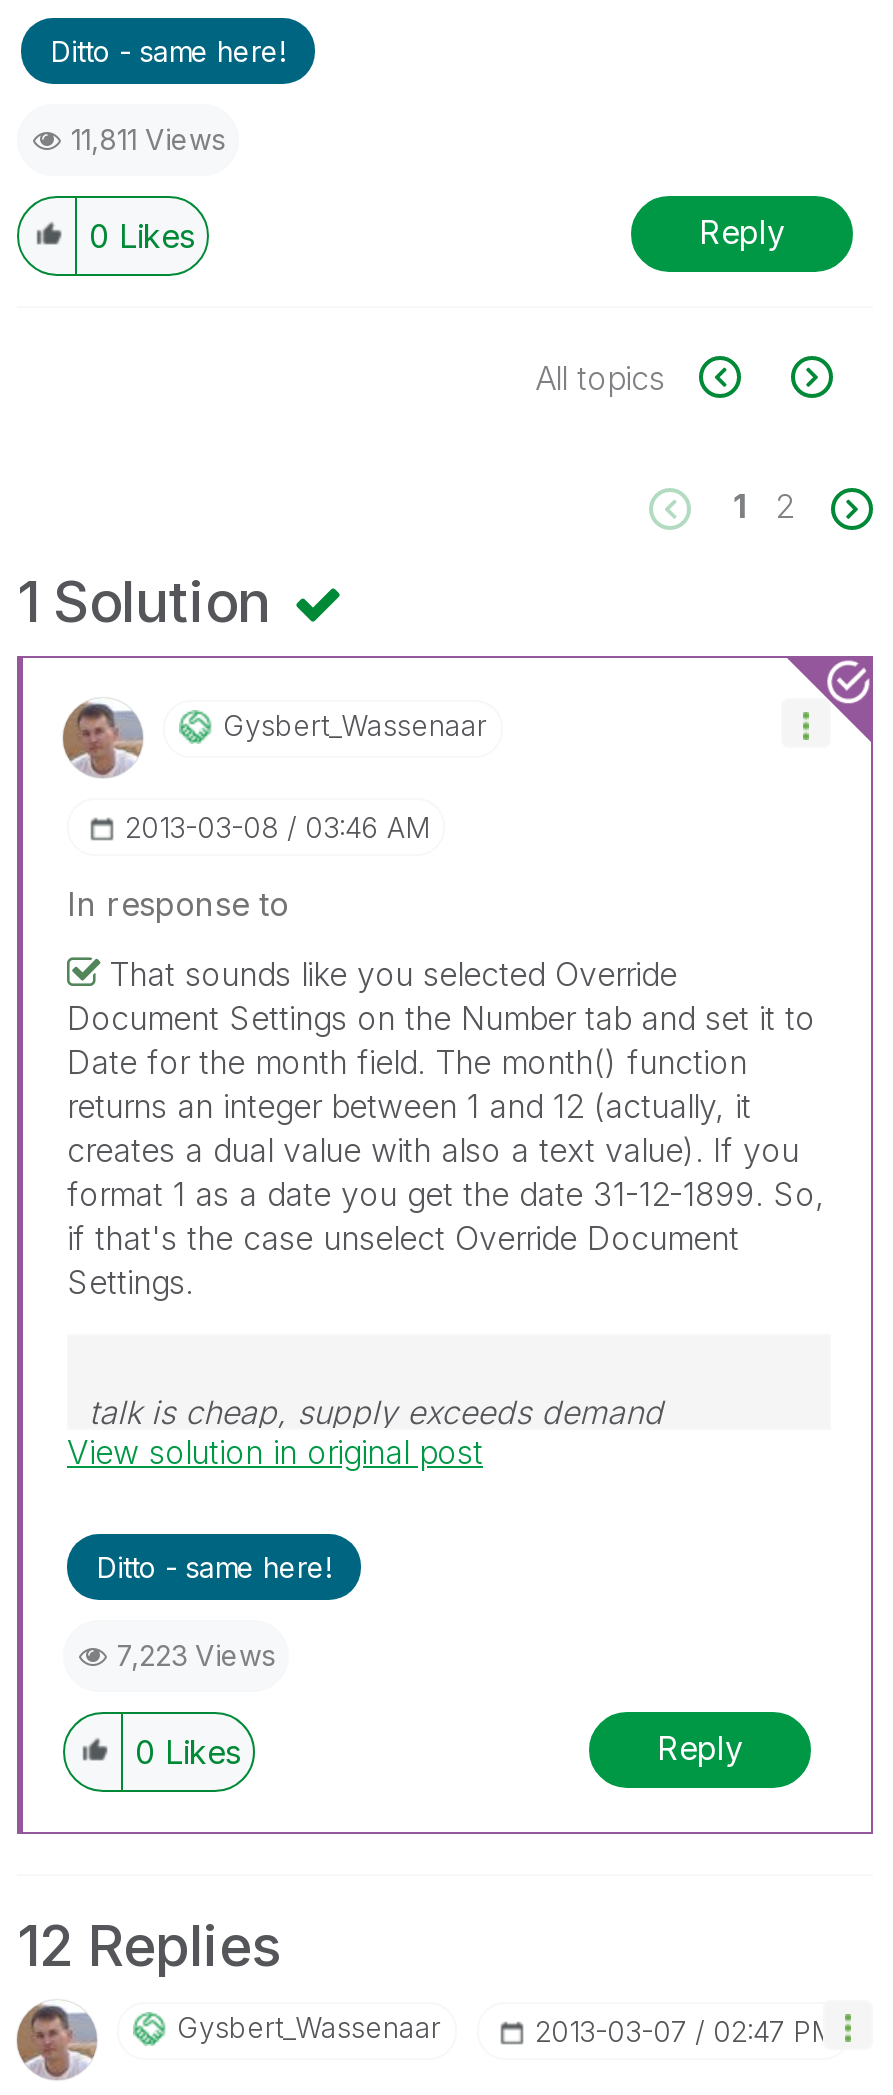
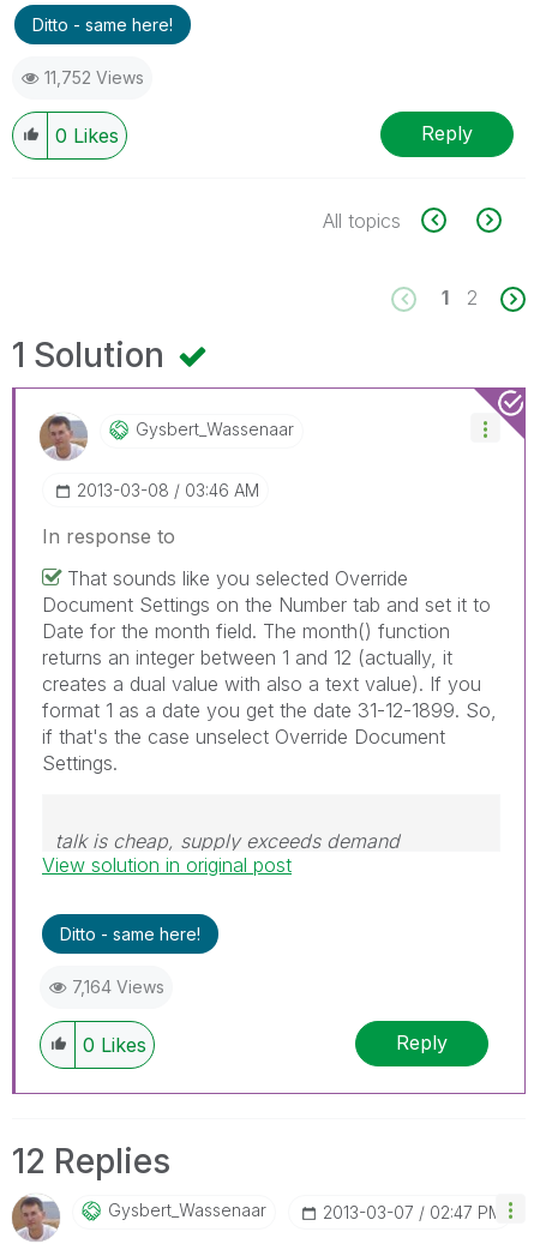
- 11,811 Views
+ 11,752 Views

- 7,223 Views
+ 7,164 Views
